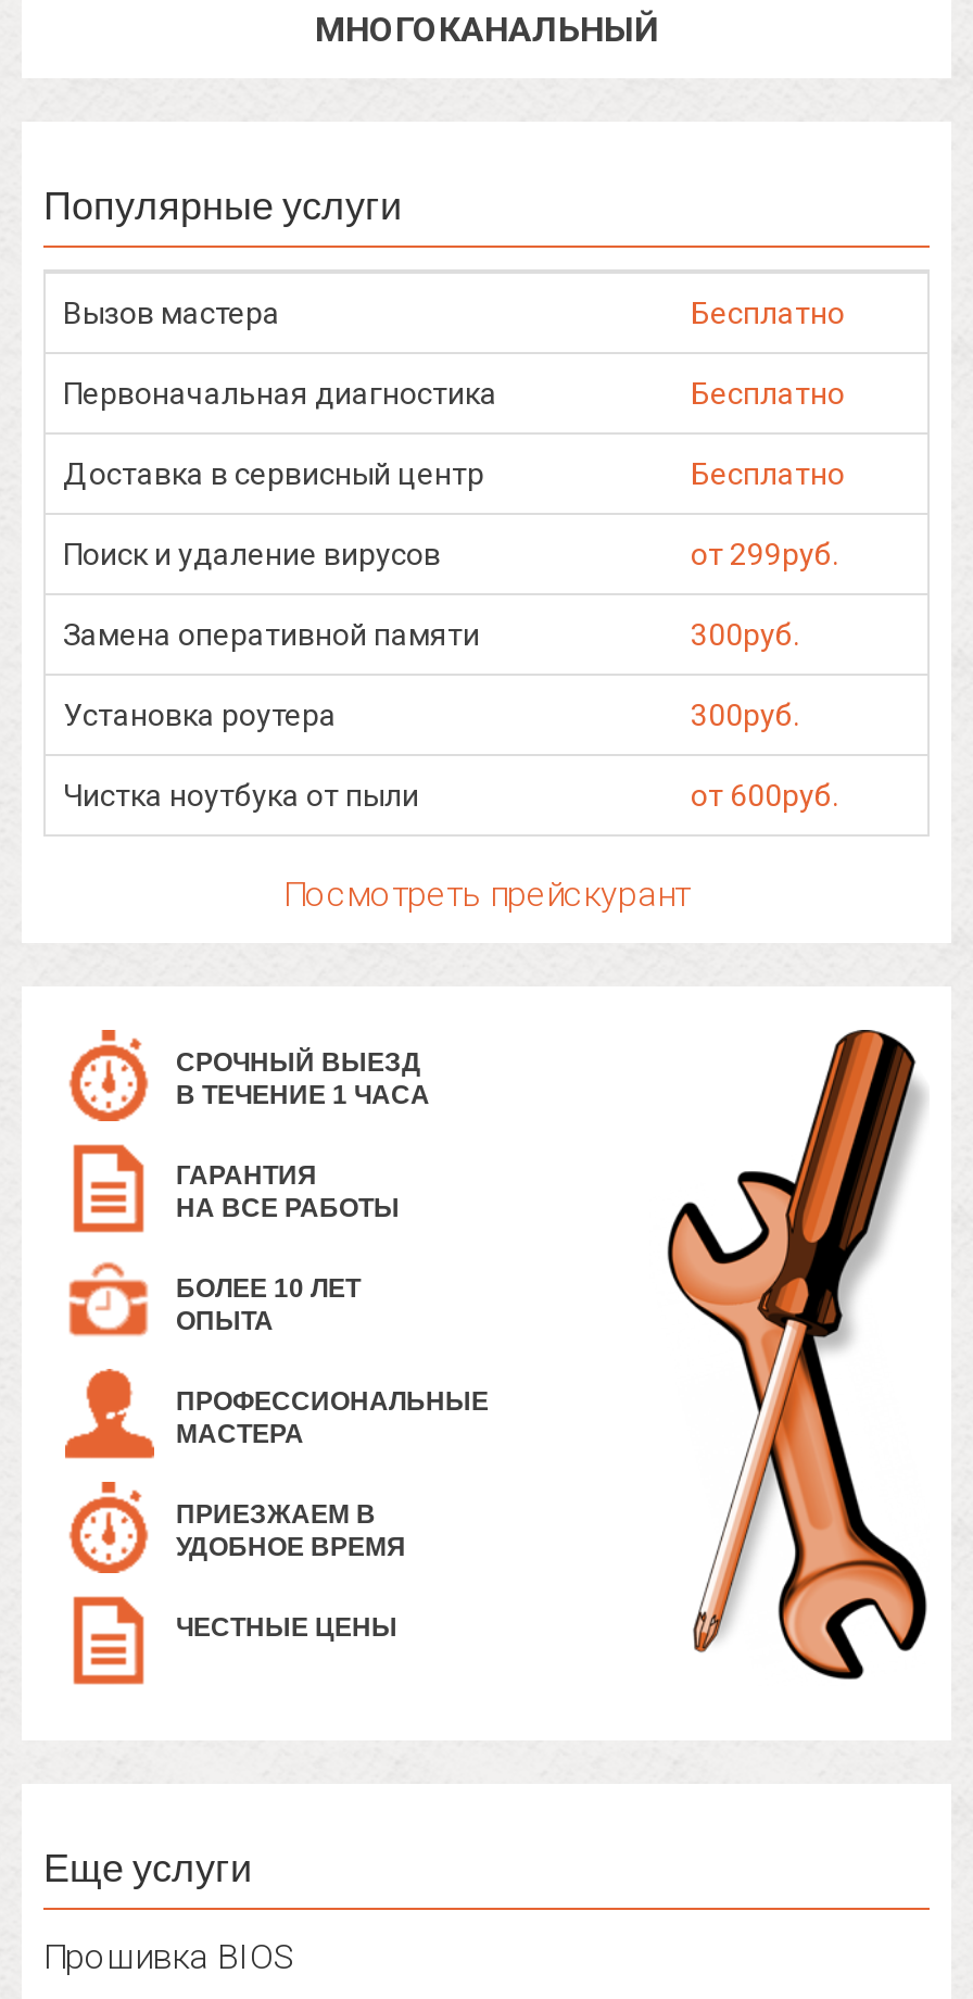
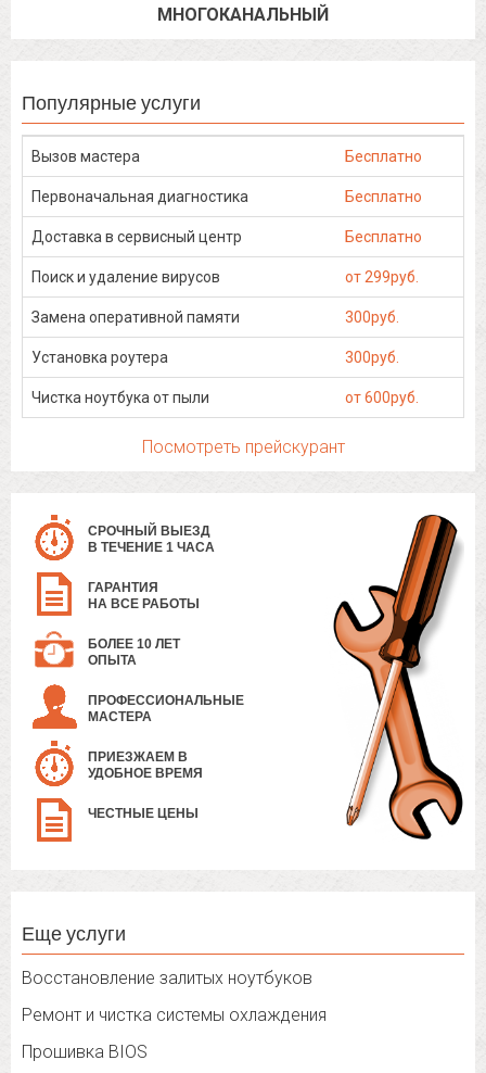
+ Восстановление залитых ноутбуков
+ Ремонт и чистка системы охлаждения
